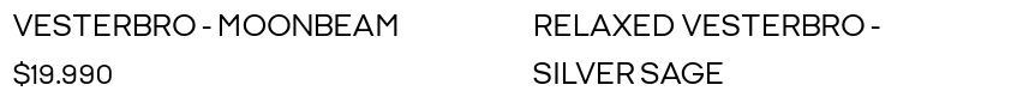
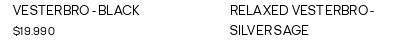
- VESTERBRO - MOONBEAM
+ VESTERBRO - BLACK
